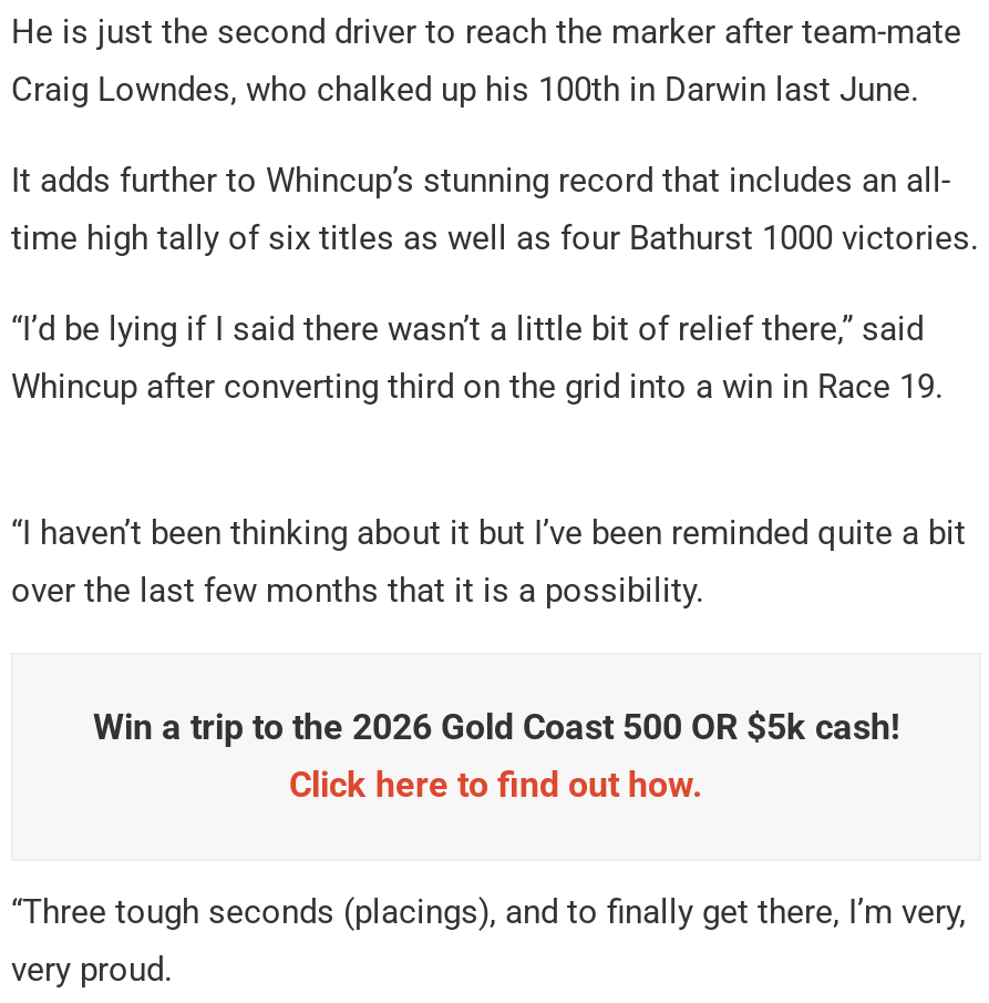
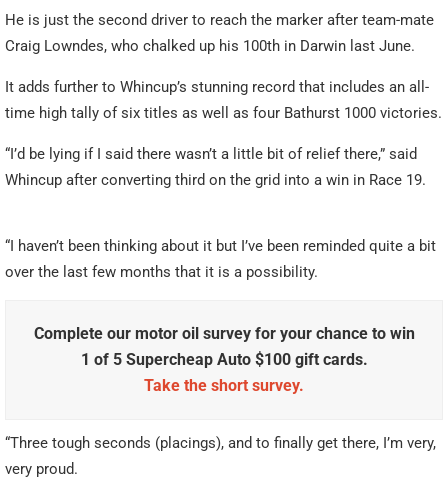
- Win a trip to the 2026 Gold Coast 500 OR $5k cash!
- Click here to find out how.
+ Complete our motor oil survey for your chance to win
+ 1 of 5 Supercheap Auto $100 gift cards.
+ Take the short survey.
